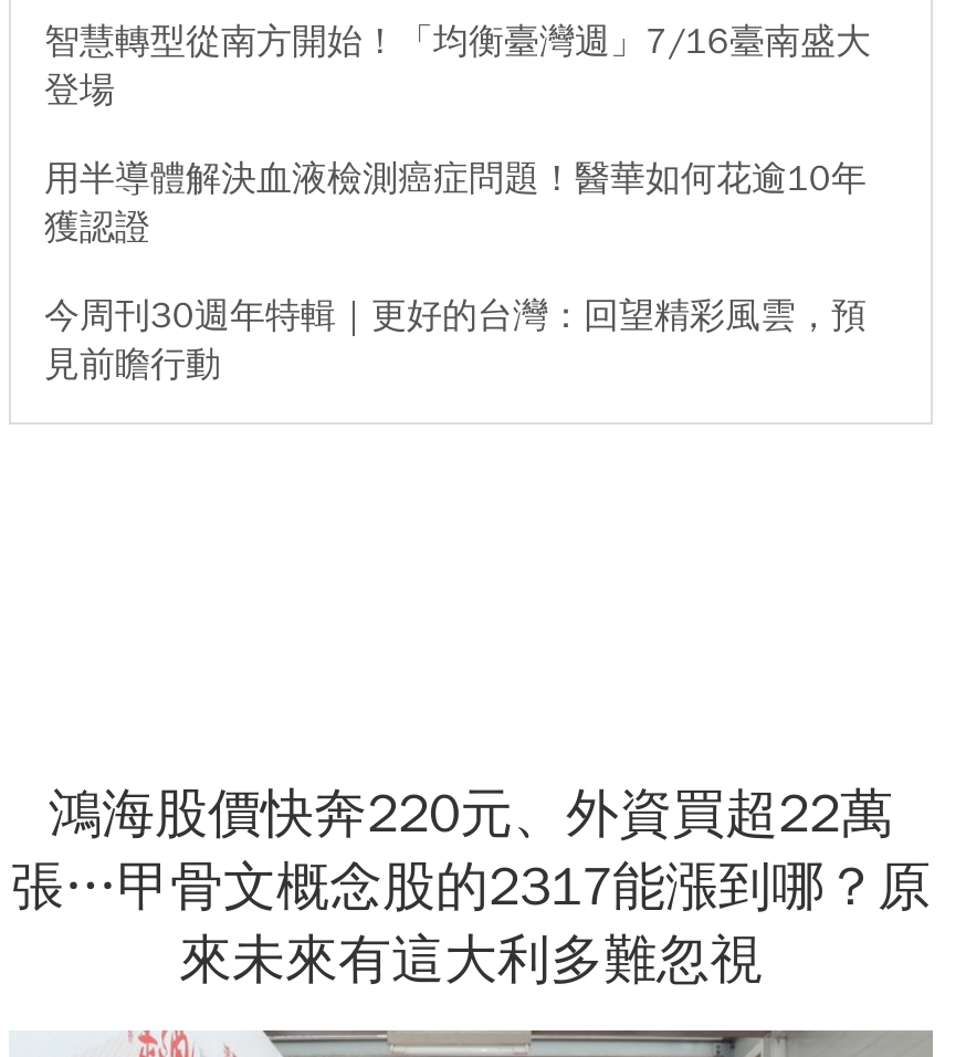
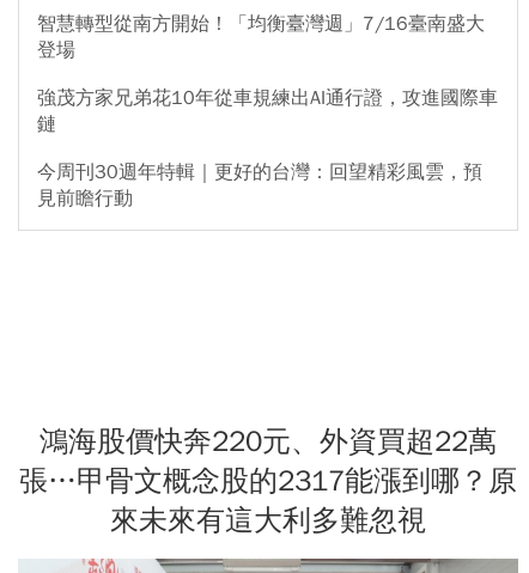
- 用半導體解決血液檢測癌症問題！醫華如何花逾10年
- 獲認證
+ 強茂方家兄弟花10年從車規練出AI通行證，攻進國際車
+ 鏈
